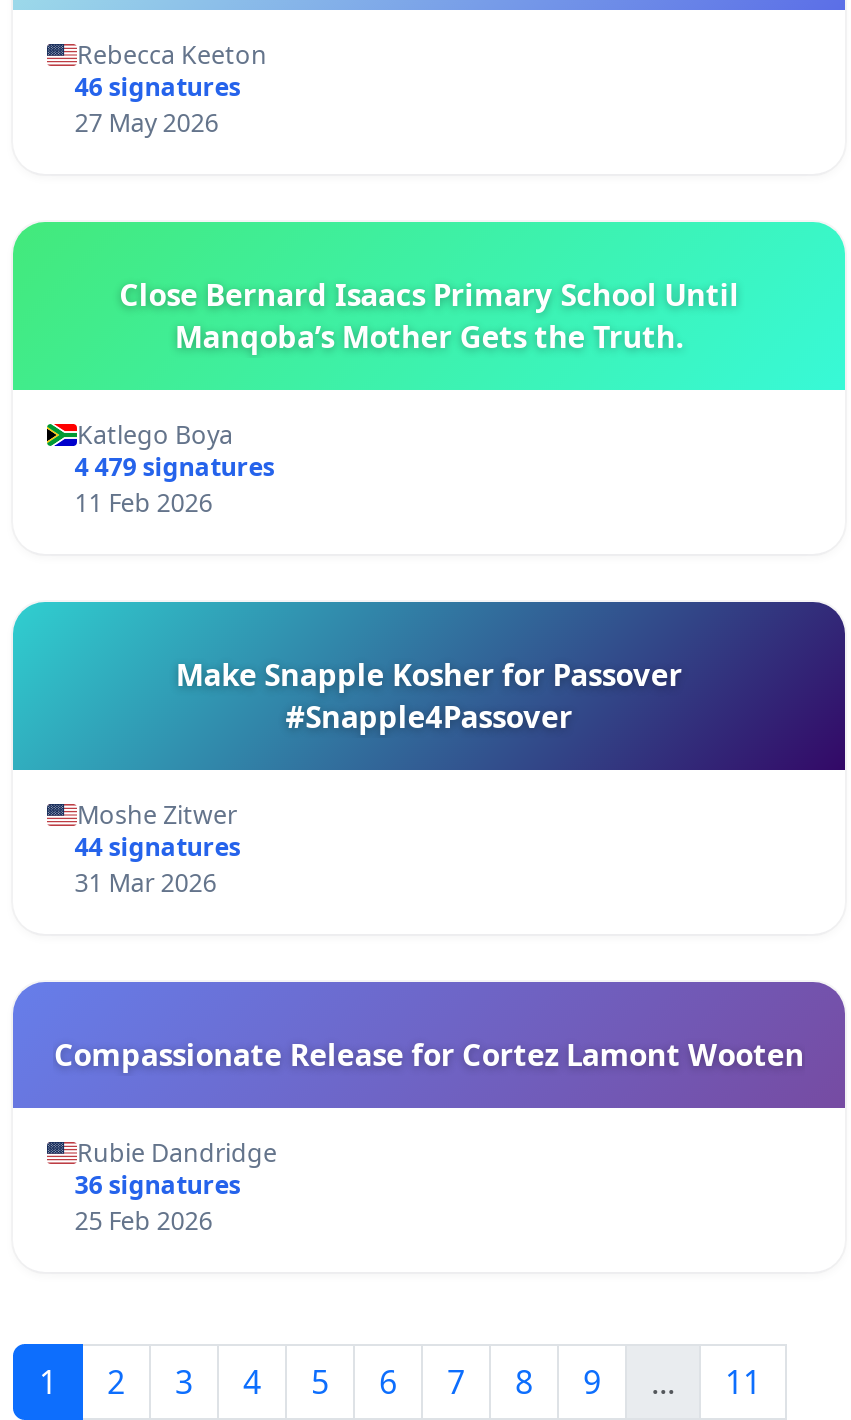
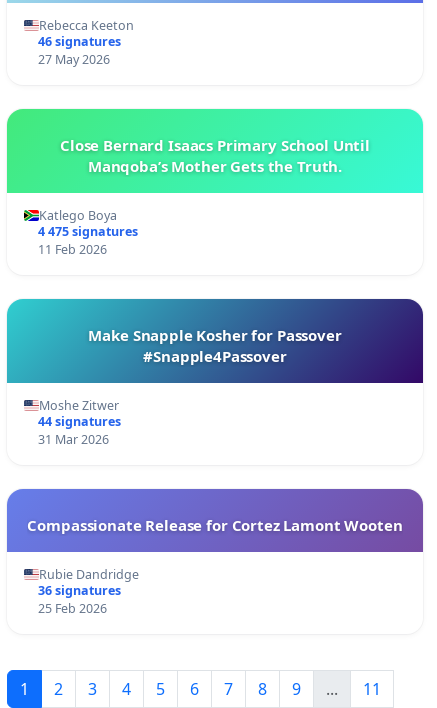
- 4 479 signatures
+ 4 475 signatures
